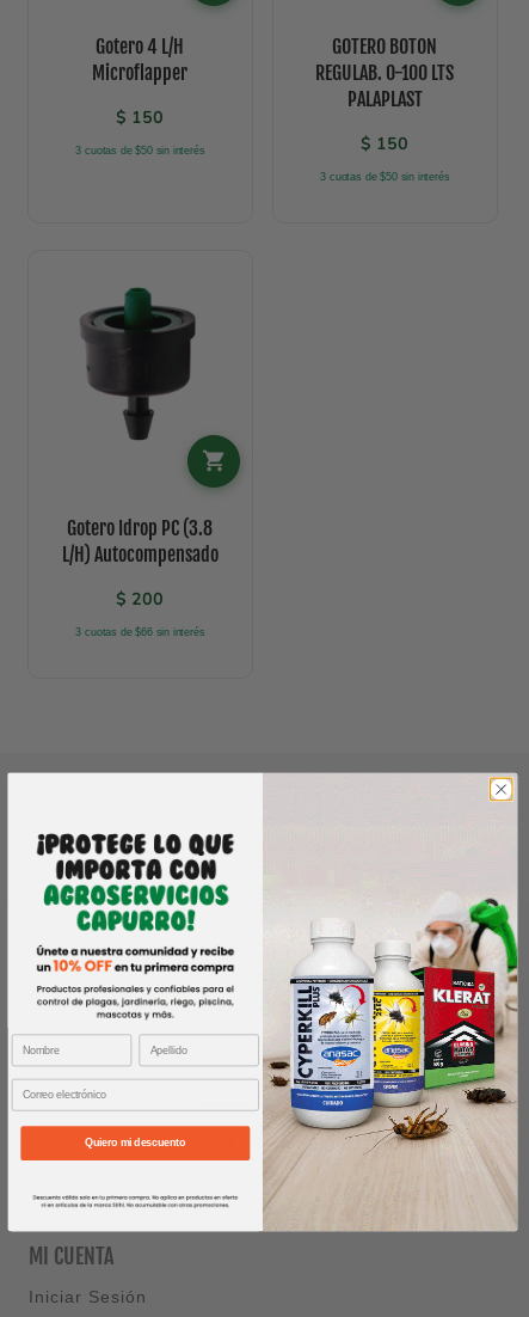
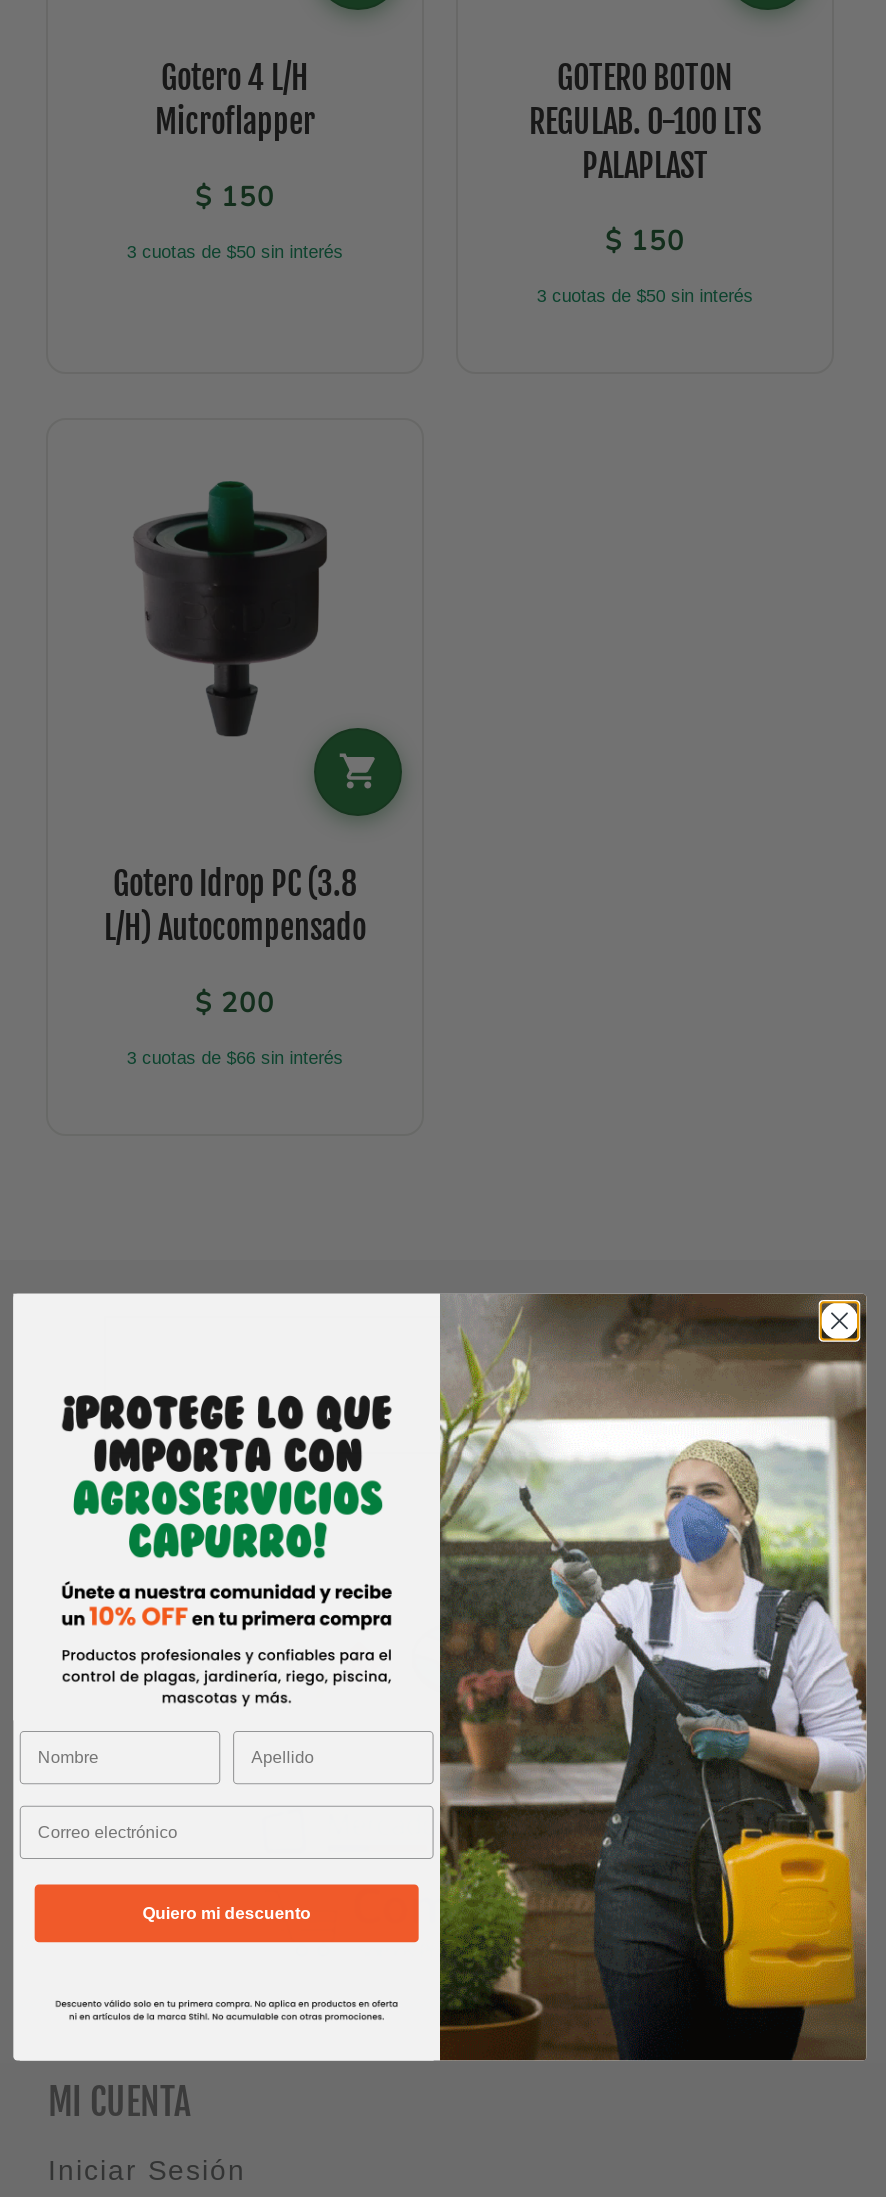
- [image]
+ [image]
